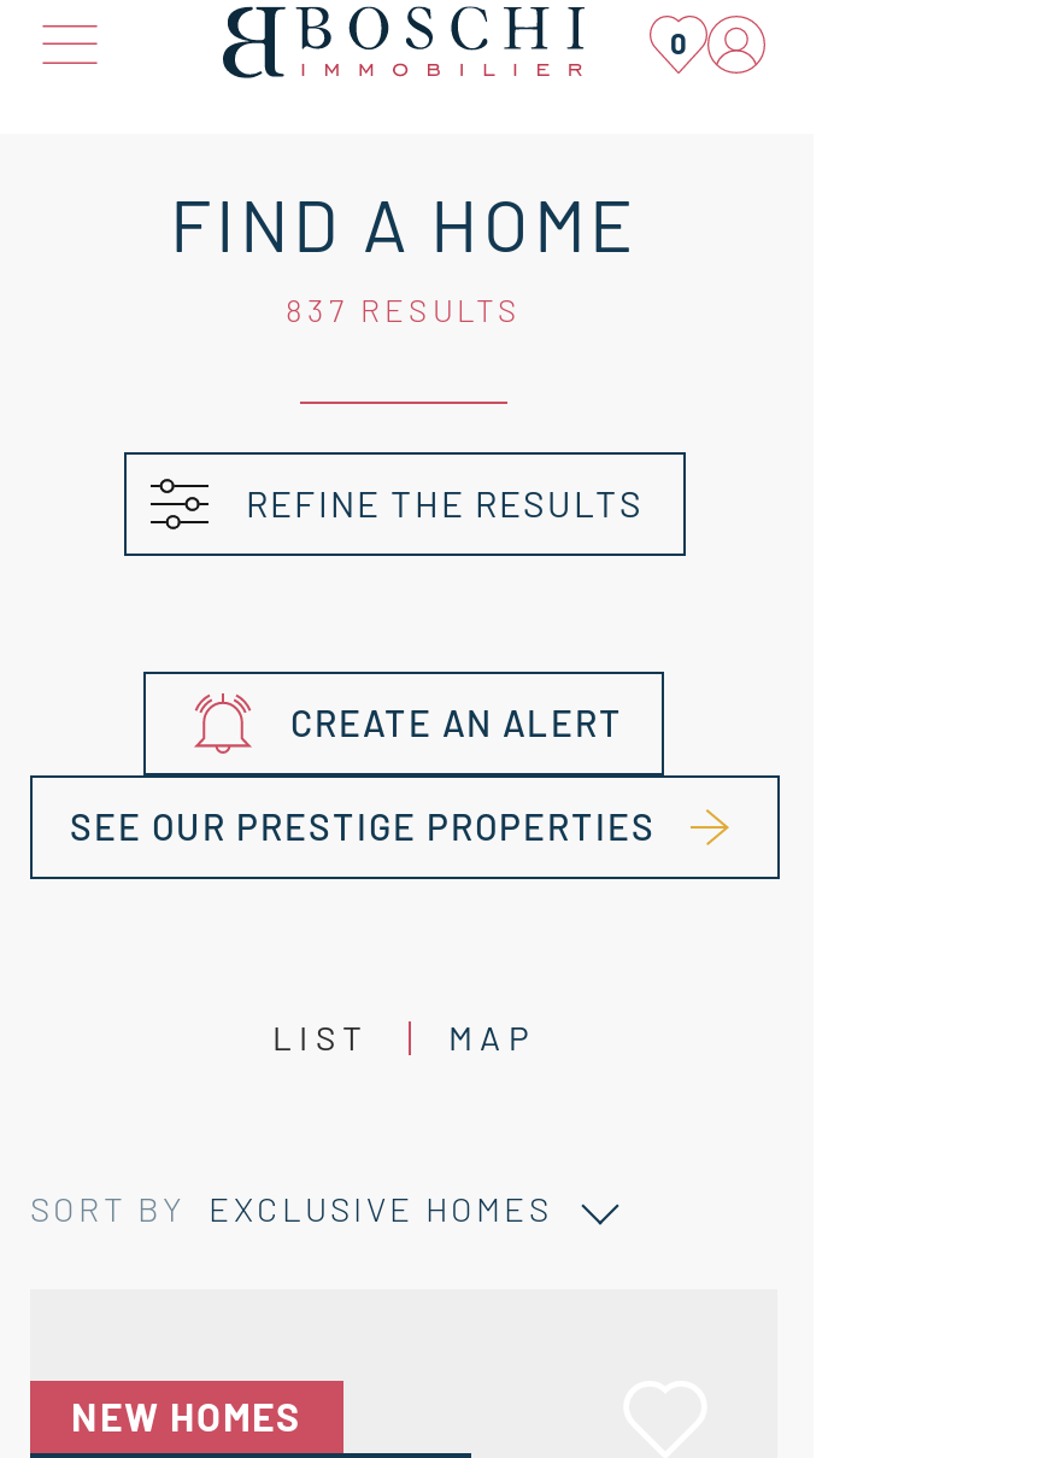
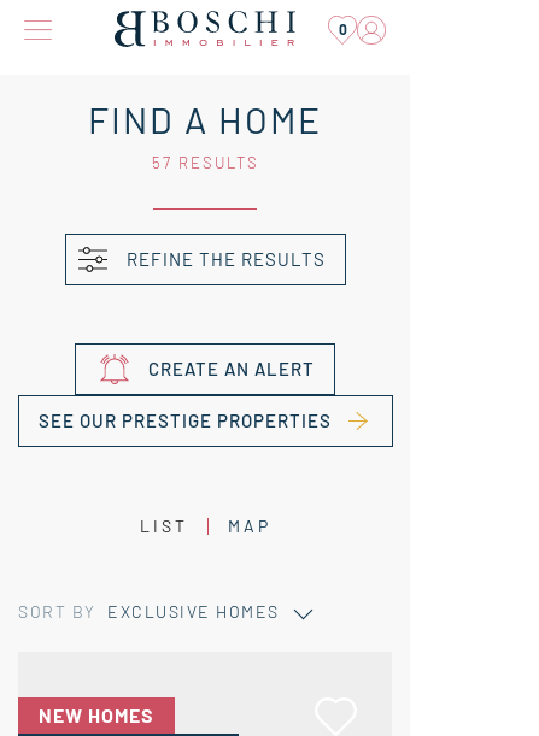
- 837 RESULTS
+ 57 RESULTS
